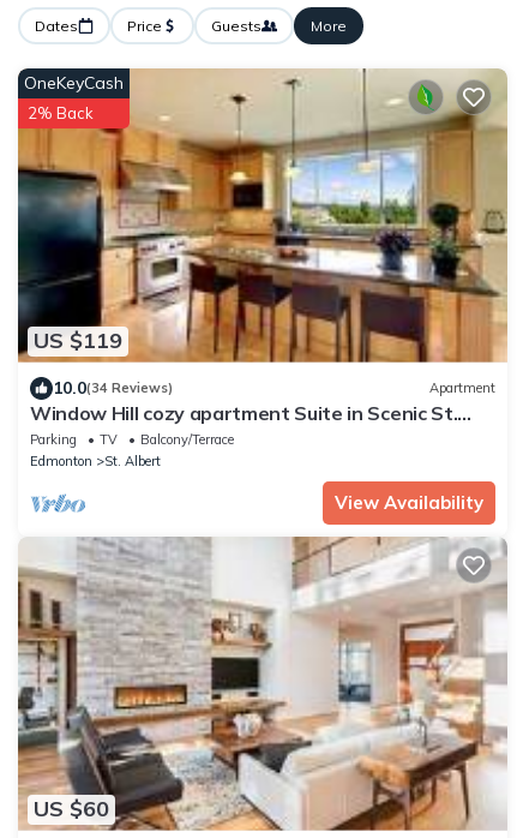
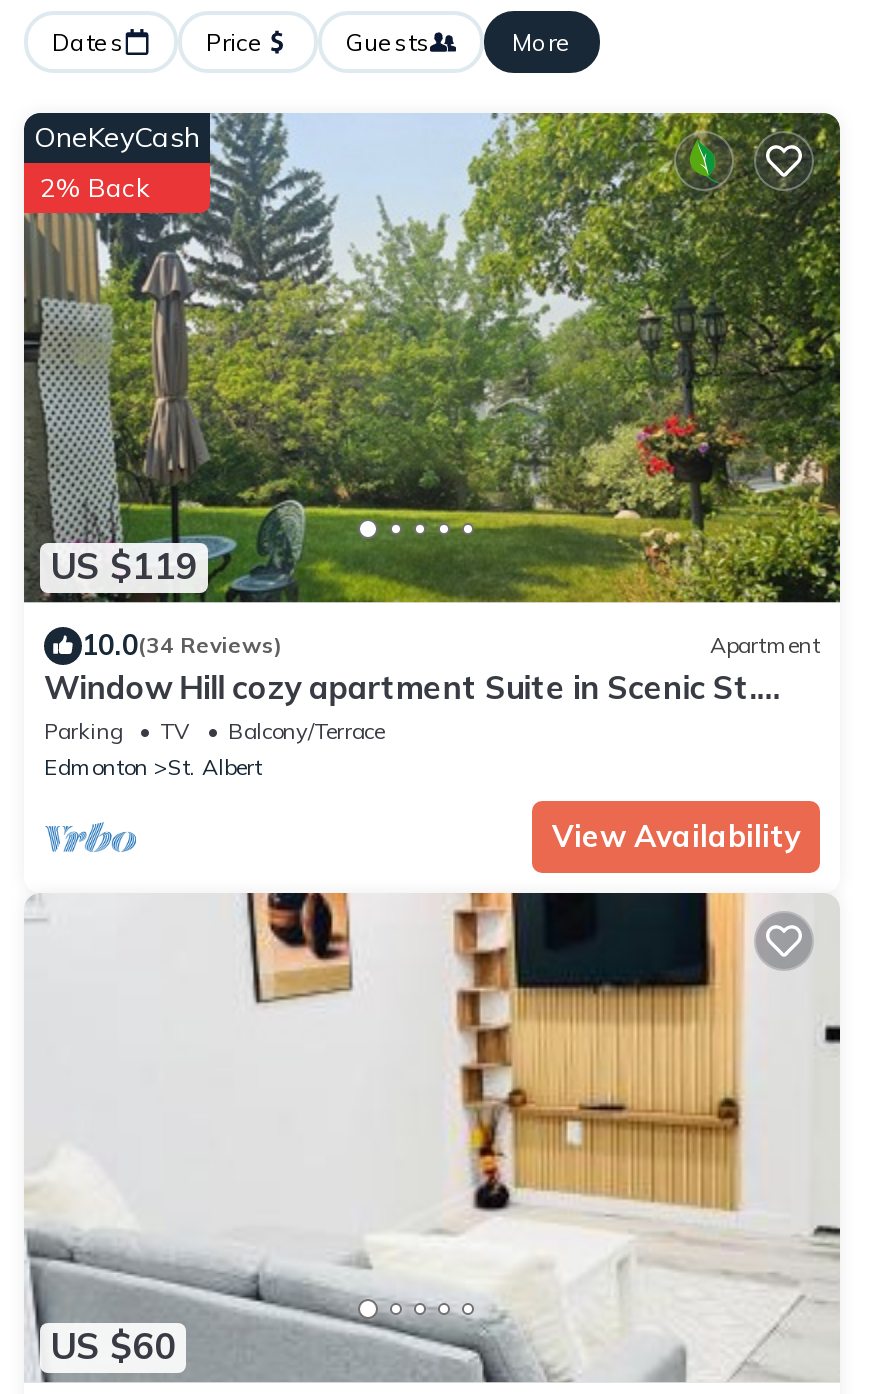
- [image]
+ [image]

- [image]
+ [image]
